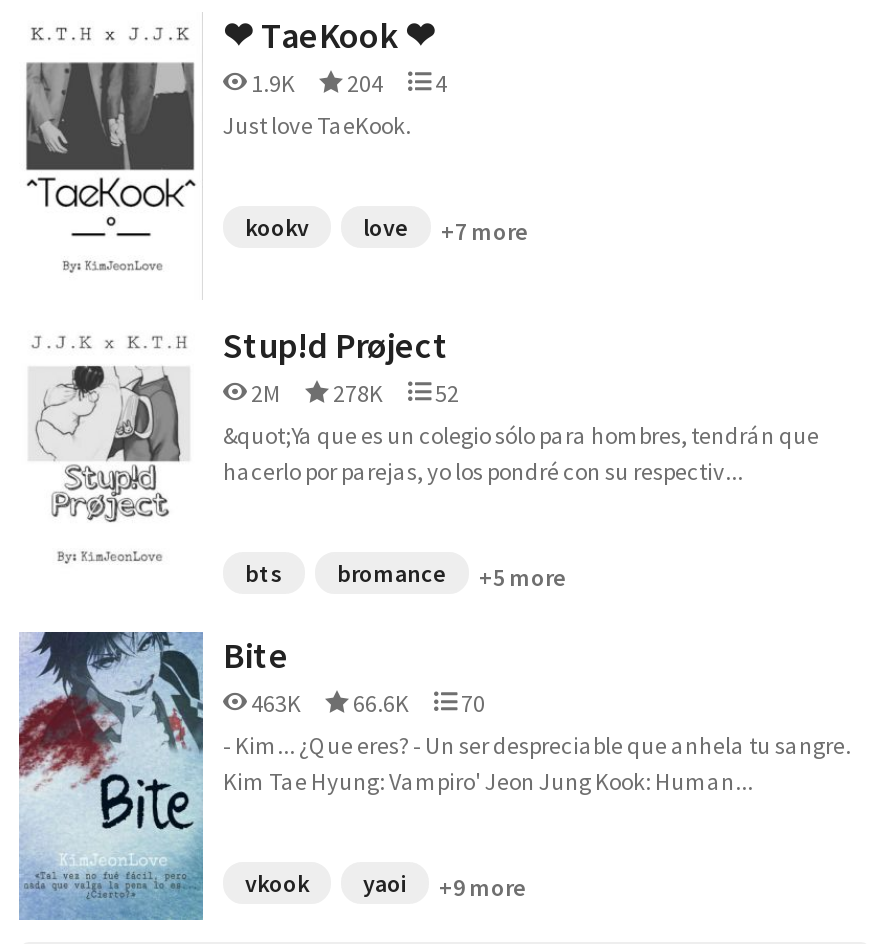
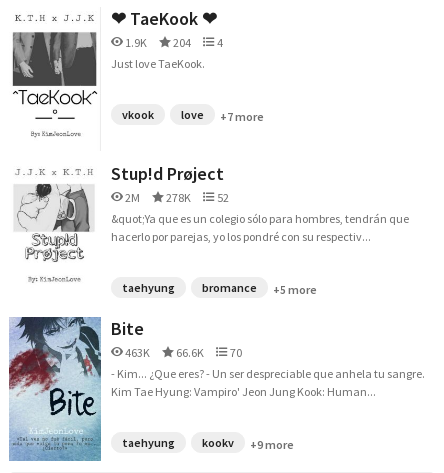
- kookv
+ vkook

- bts
+ taehyung

- vkook
- yaoi
+ taehyung
+ kookv
